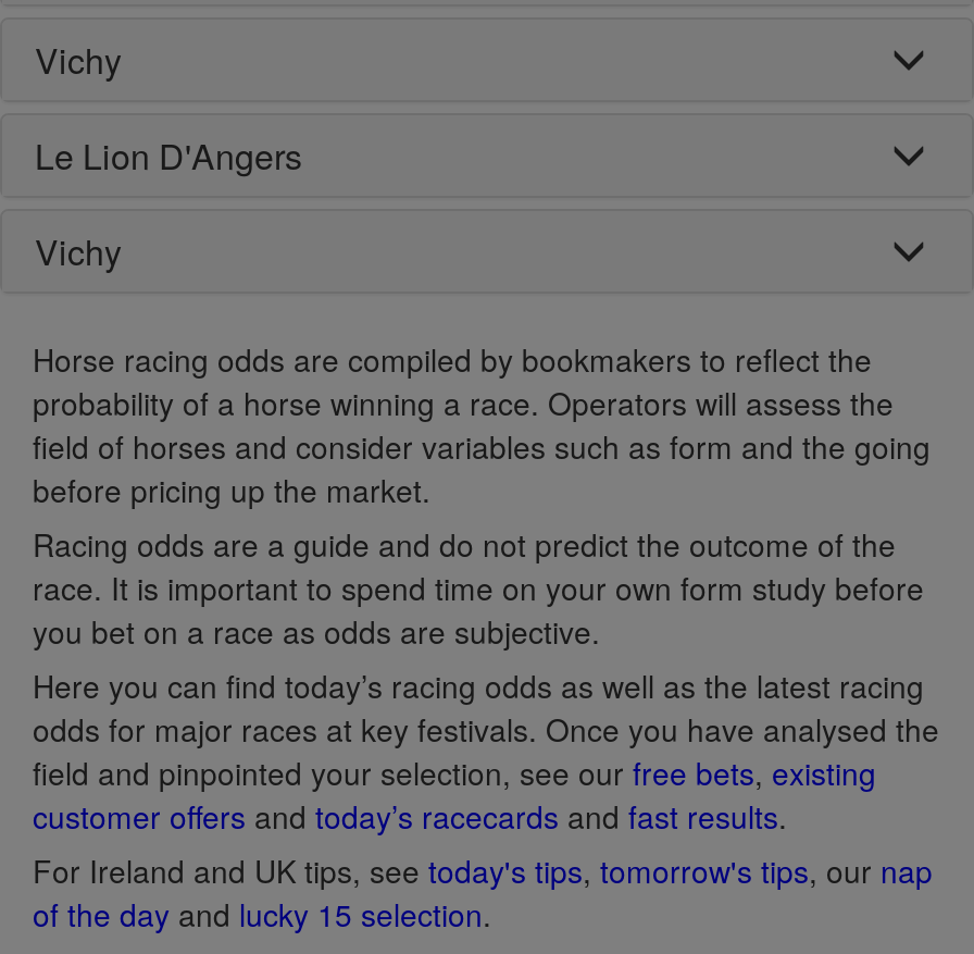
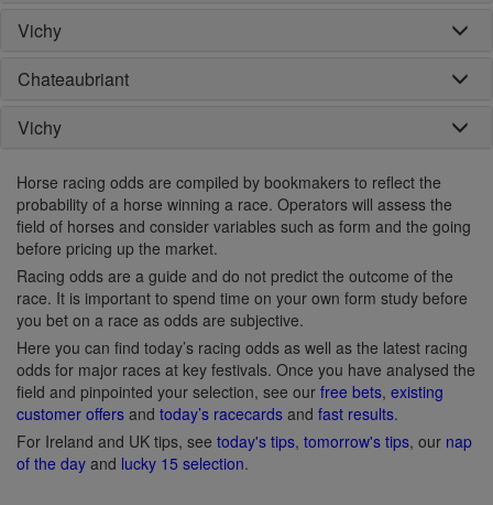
- Le Lion D'Angers
+ Chateaubriant
